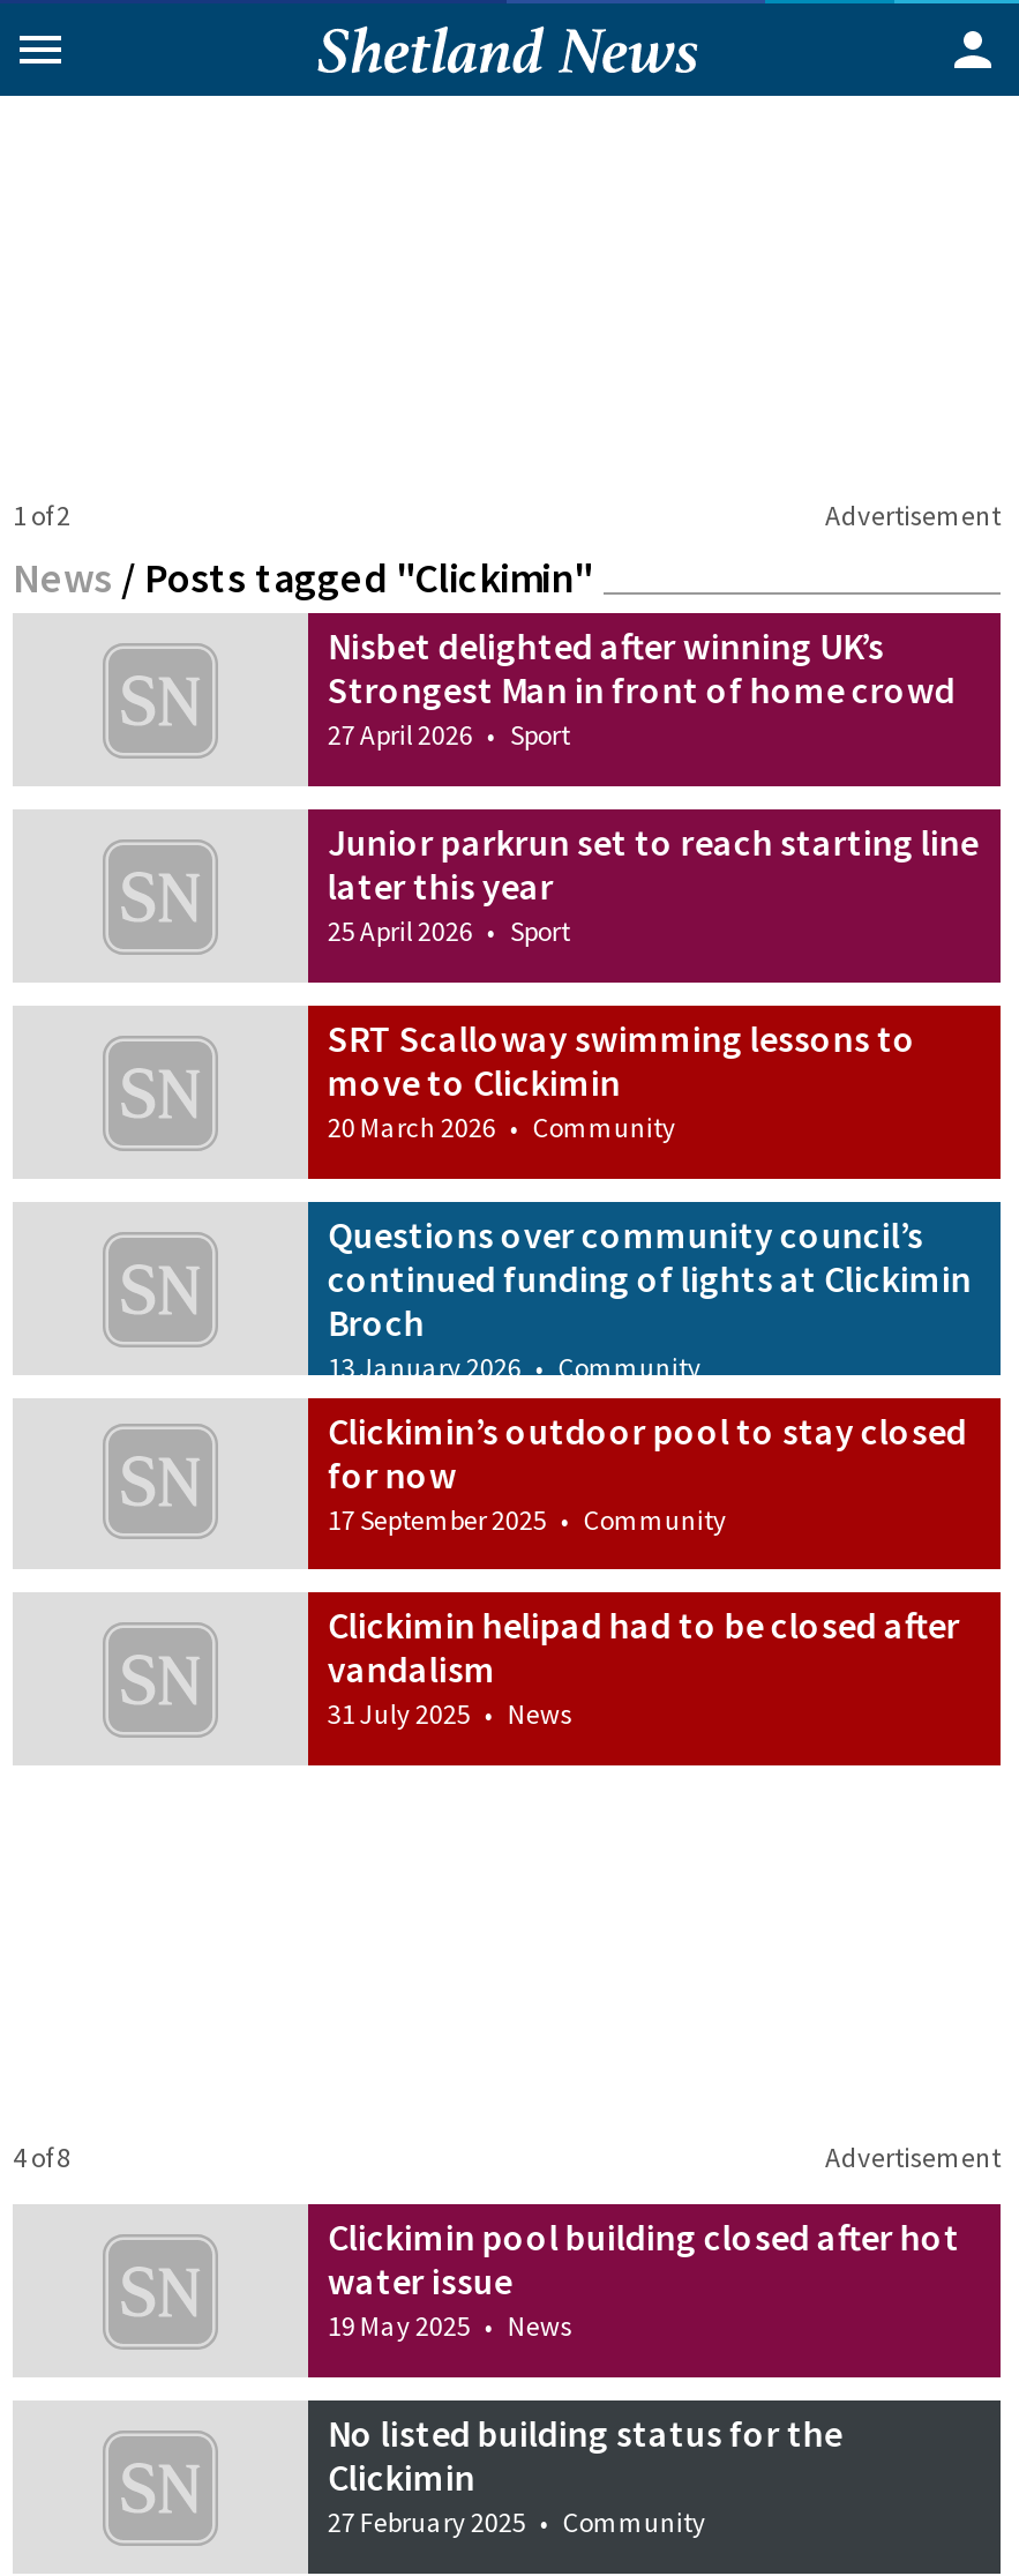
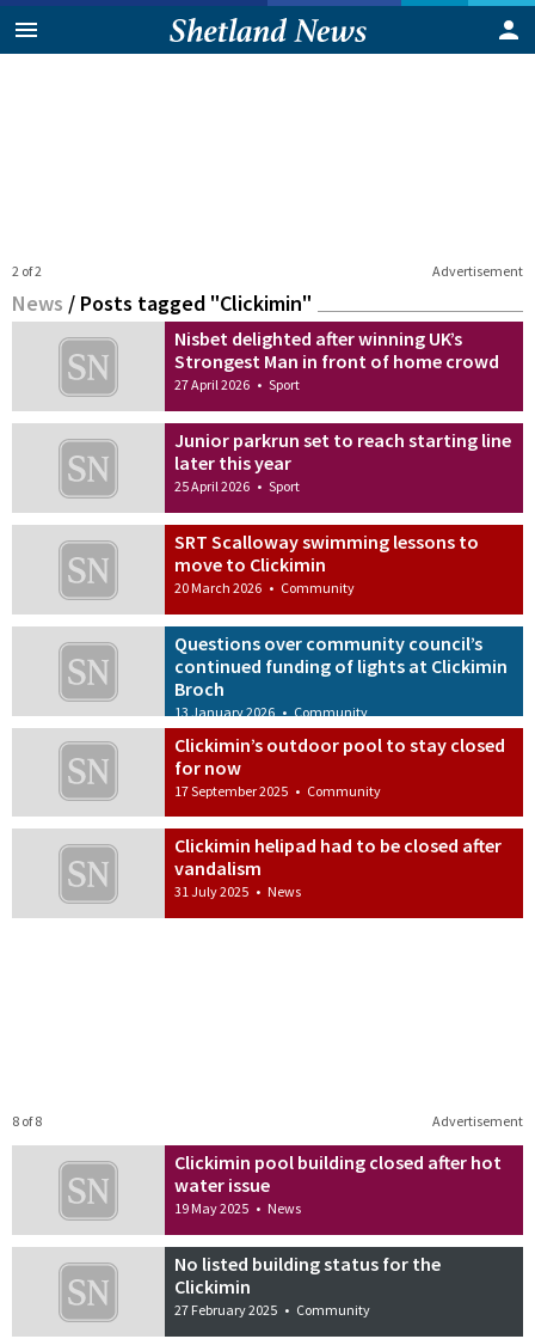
- 1 of 2
+ 2 of 2

- 4 of 8
+ 8 of 8
